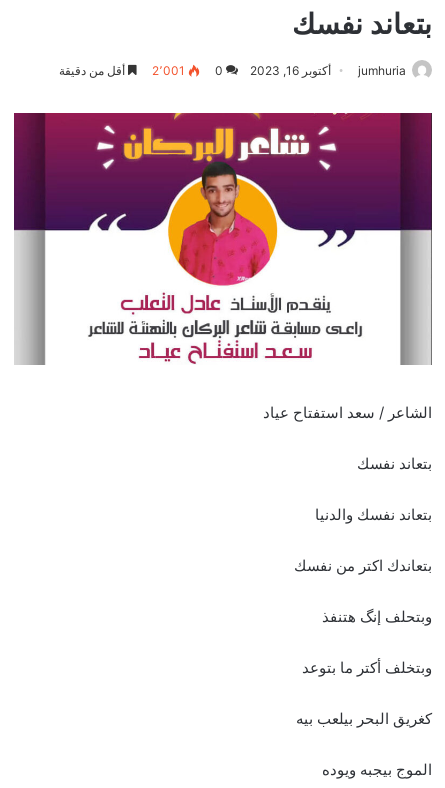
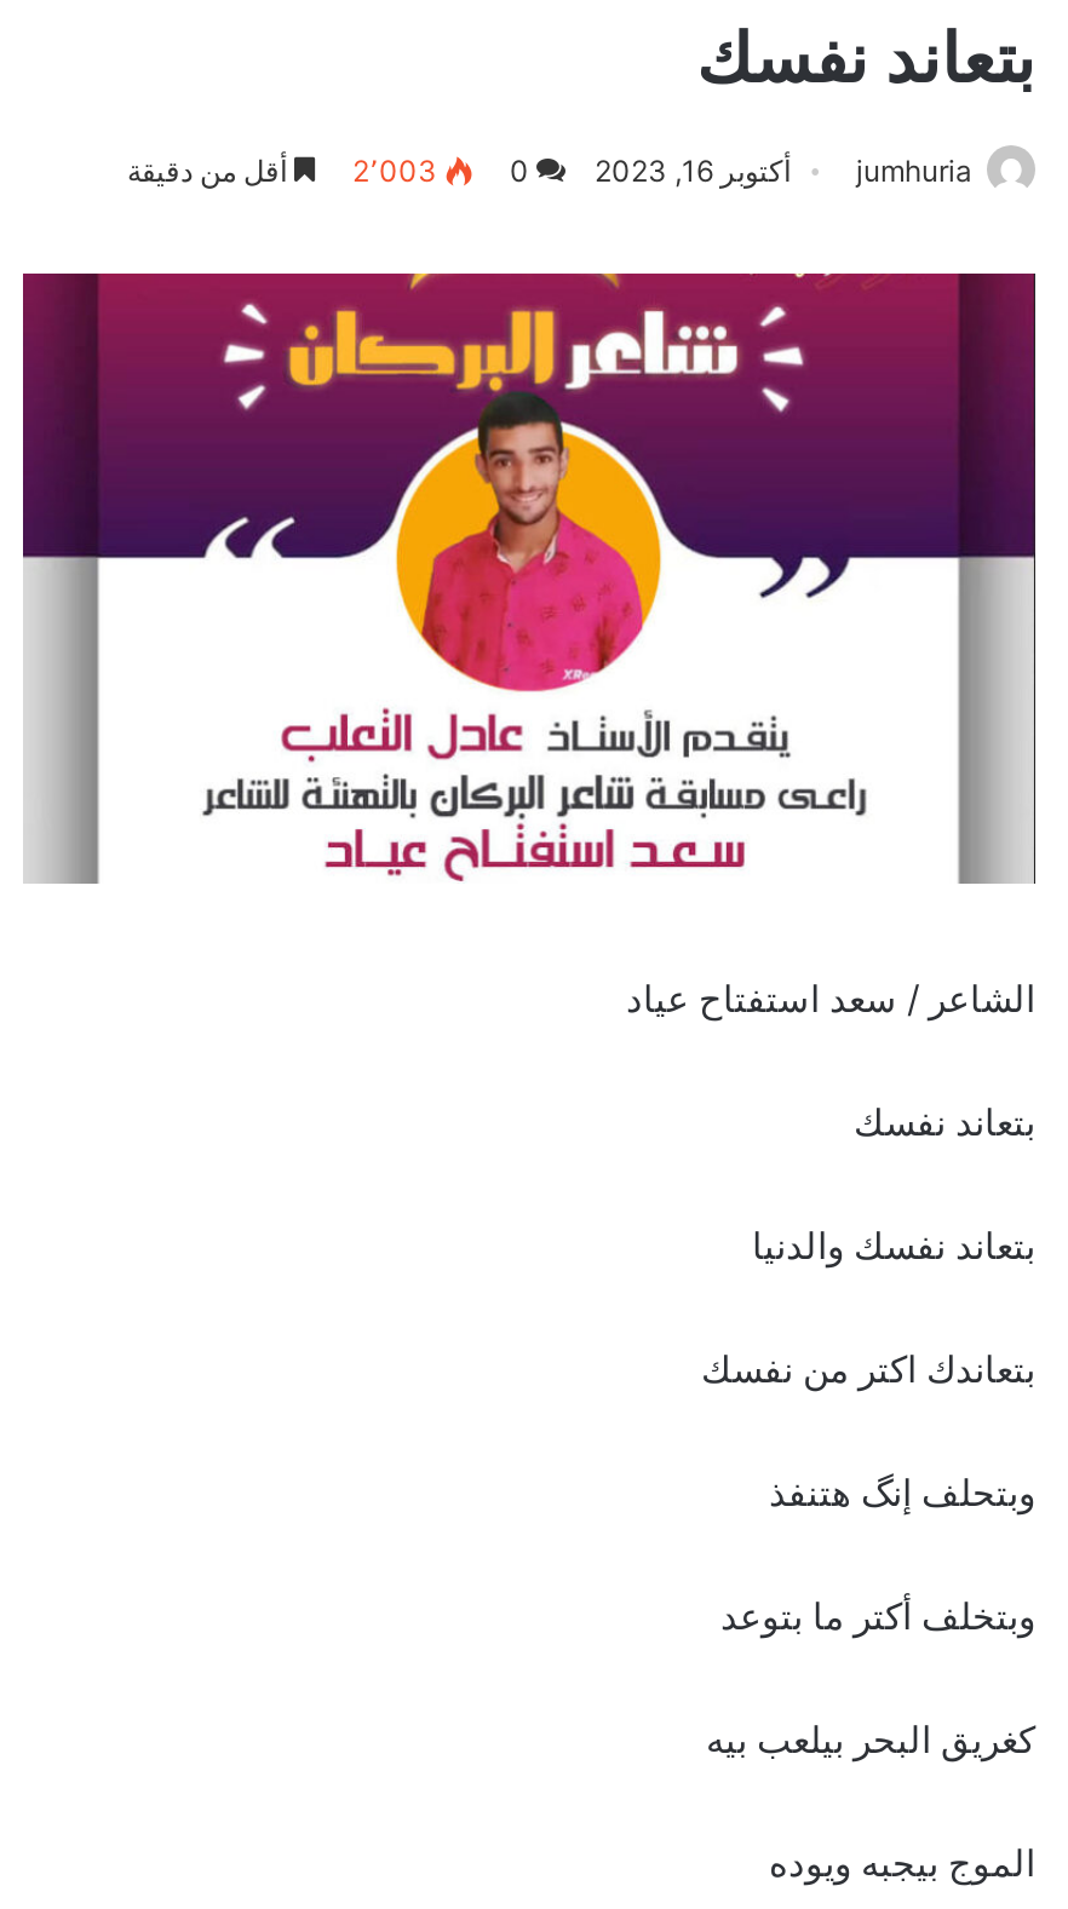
- 2٬001
+ 2٬003
